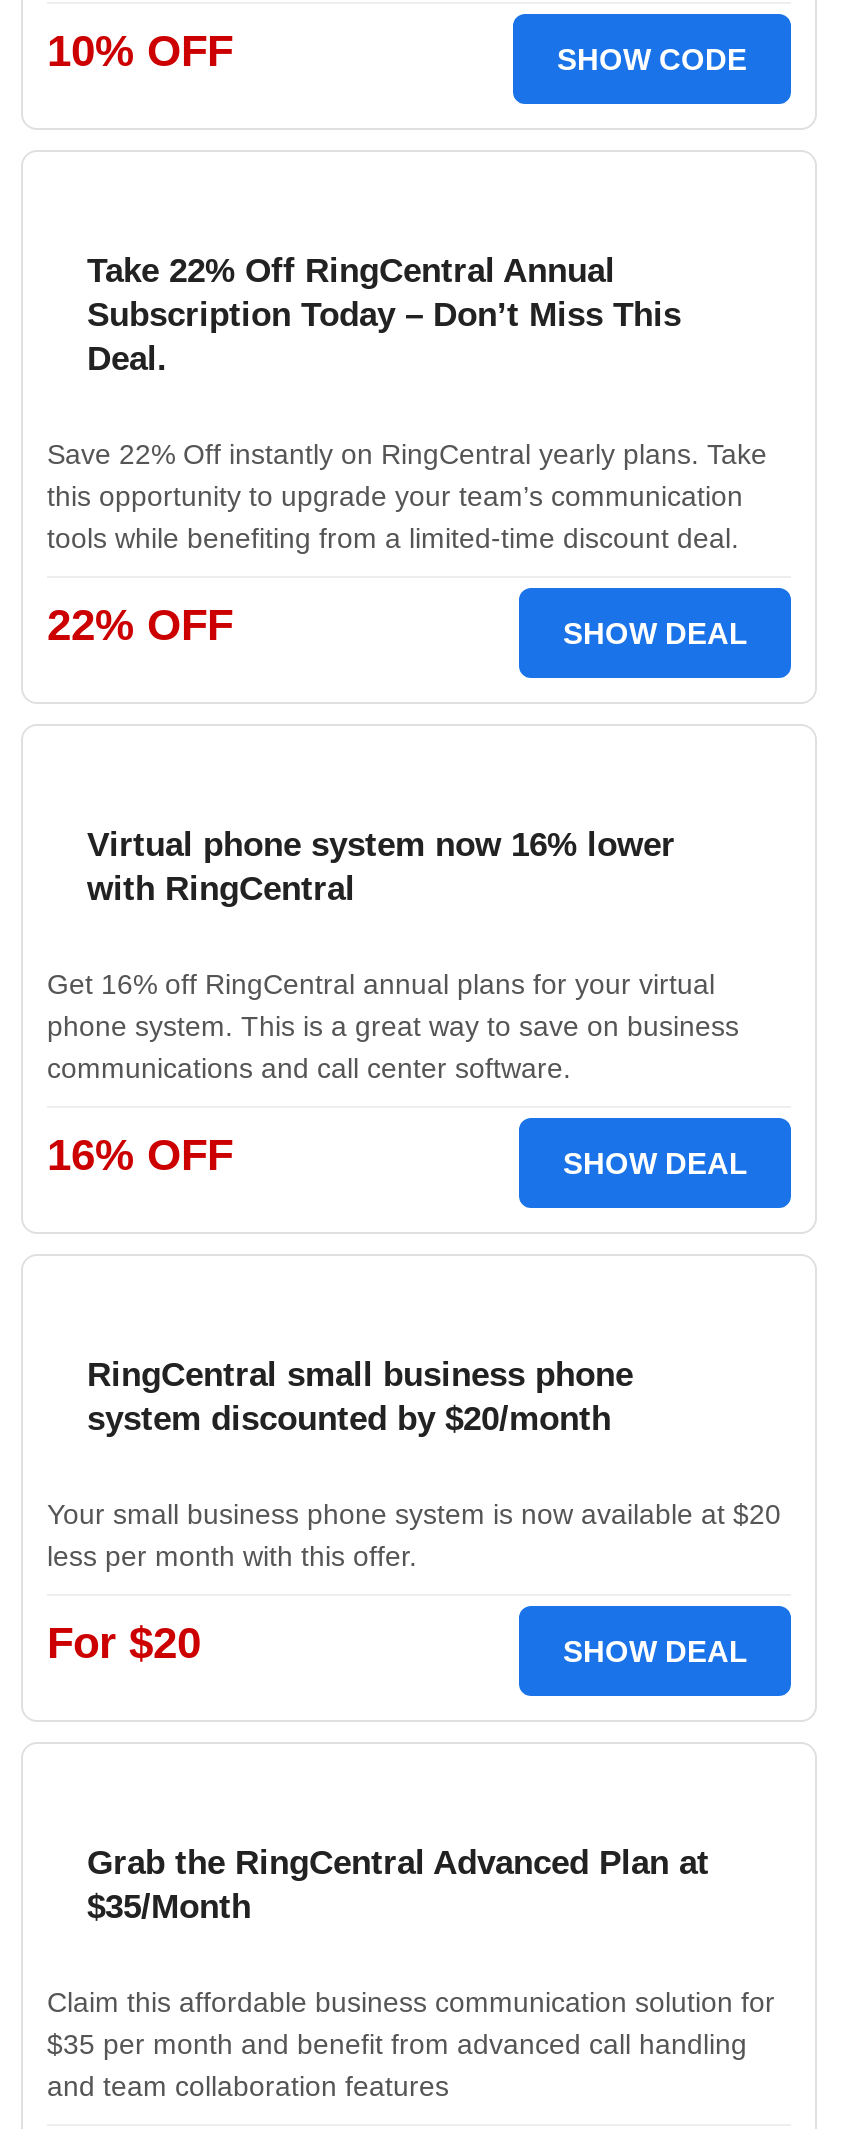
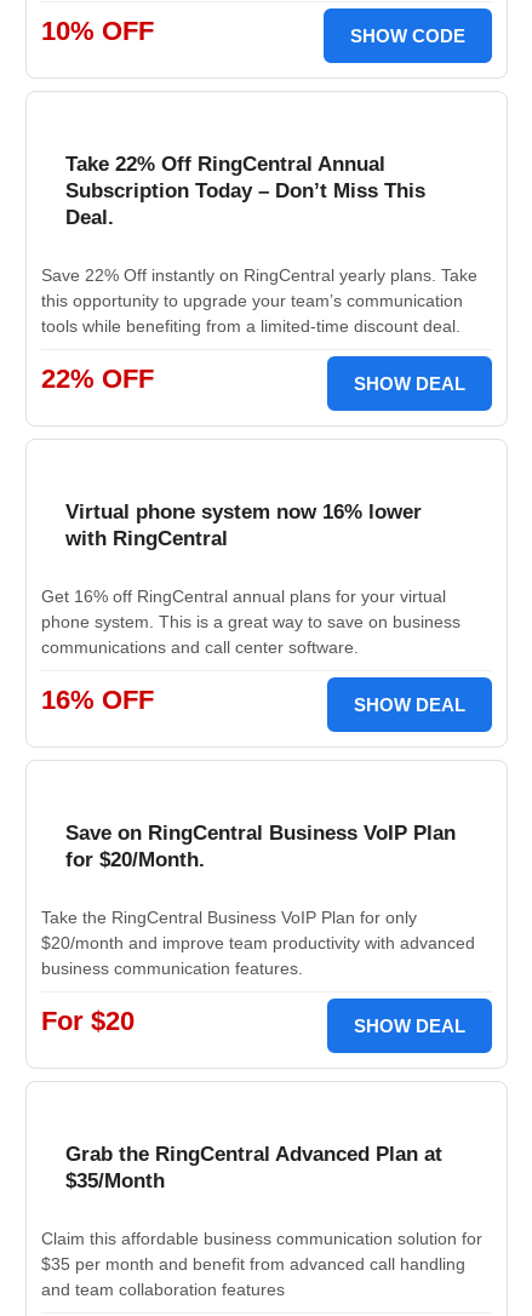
- RingCentral small business phone
- system discounted by $20/month
+ Save on RingCentral Business VoIP Plan
+ for $20/Month.

- Your small business phone system is now available at $20
- less per month with this offer.
+ Take the RingCentral Business VoIP Plan for only
+ $20/month and improve team productivity with advanced
+ business communication features.
